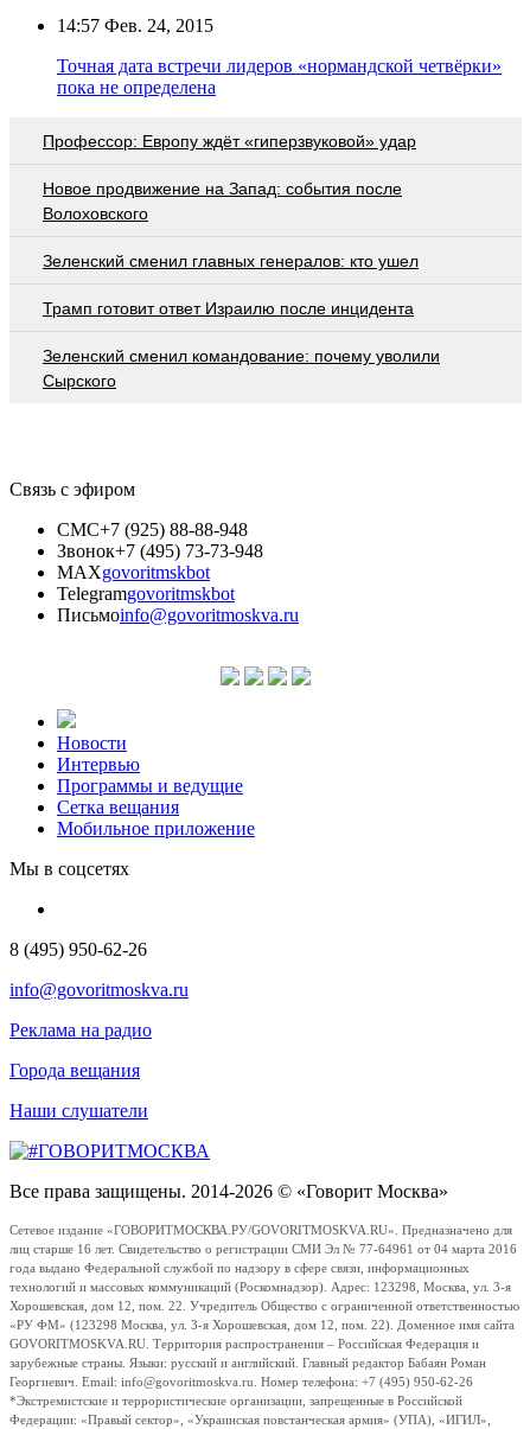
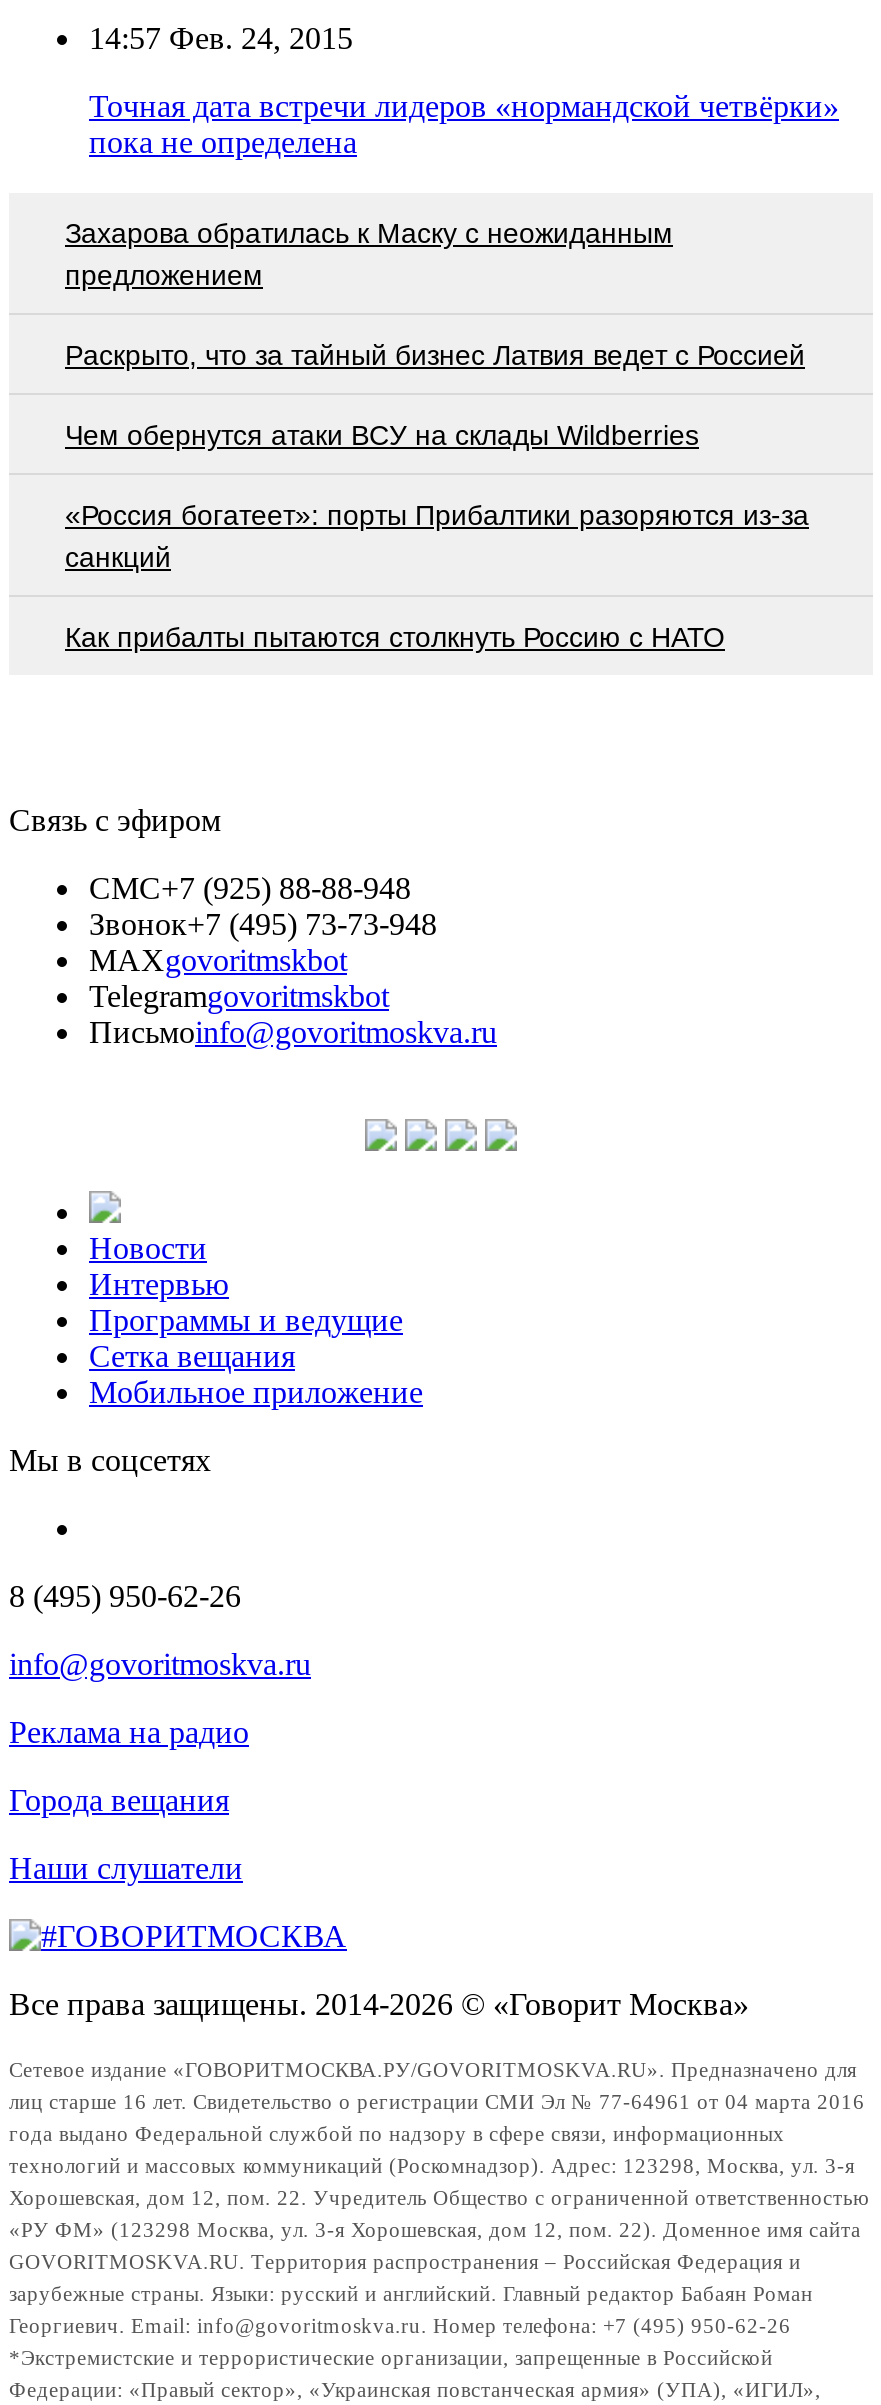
- Профессор: Европу ждёт «гиперзвуковой» удар
+ Захарова обратилась к Маску с неожиданным
+ предложением

- Новое продвижение на Запад: события после
- Волоховского
+ Раскрыто, что за тайный бизнес Латвия ведет с Россией

- Зеленский сменил главных генералов: кто ушел
+ Чем обернутся атаки ВСУ на склады Wildberries

- Трамп готовит ответ Израилю после инцидента
+ «Россия богатеет»: порты Прибалтики разоряются из-за
+ санкций

- Зеленский сменил командование: почему уволили
- Сырского
+ Как прибалты пытаются столкнуть Россию с НАТО
